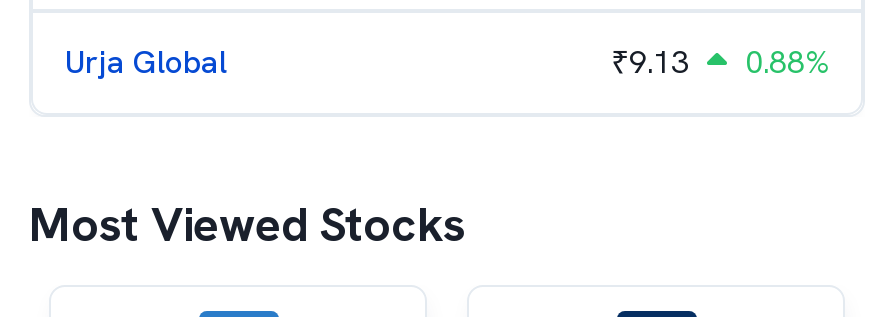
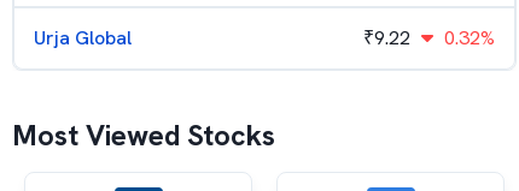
- ₹9.13
+ ₹9.22

- 0.88%
+ 0.32%
